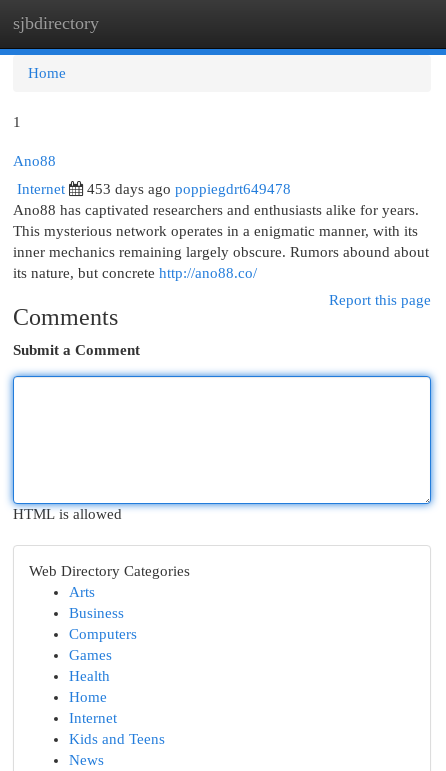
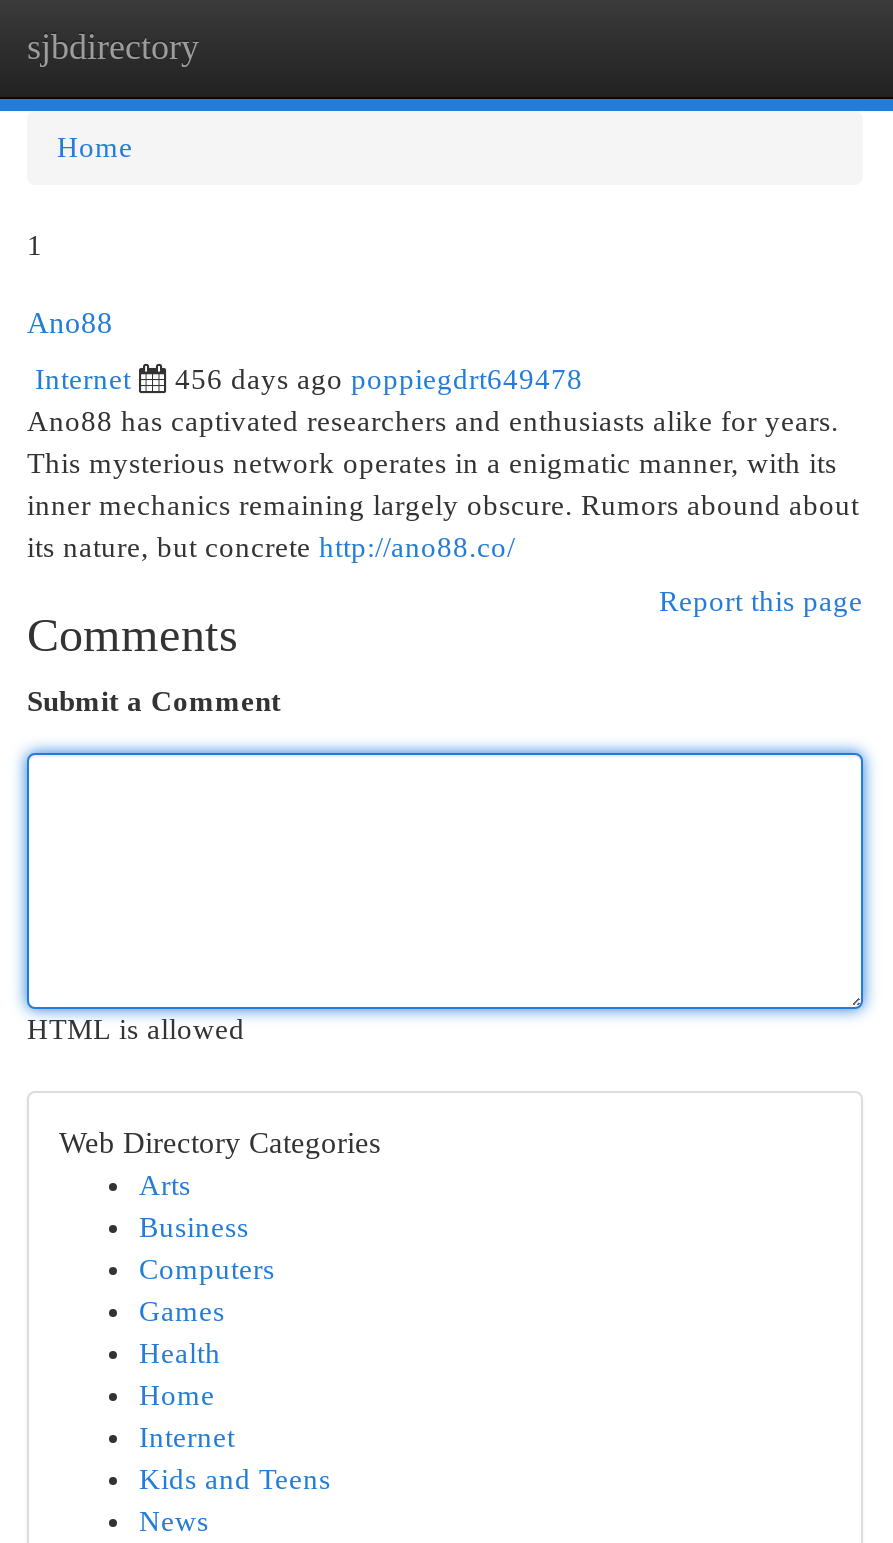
- 453 days ago poppiegdrt649478
+ 456 days ago poppiegdrt649478
